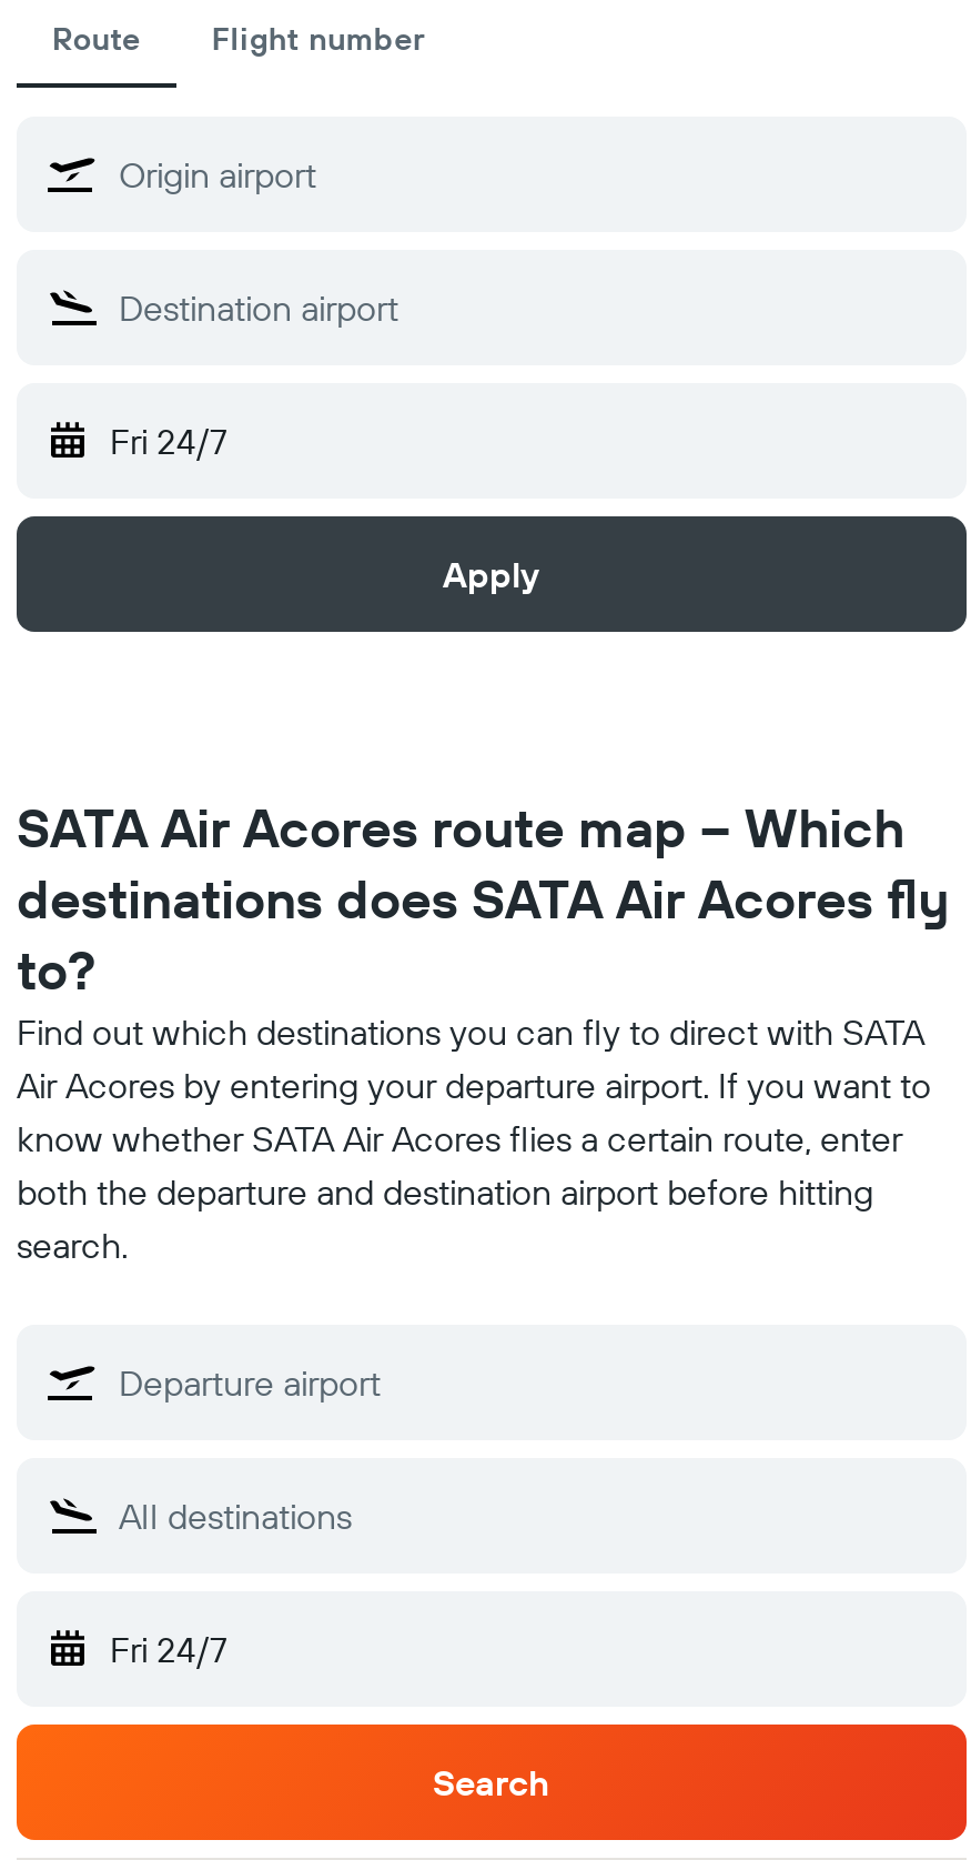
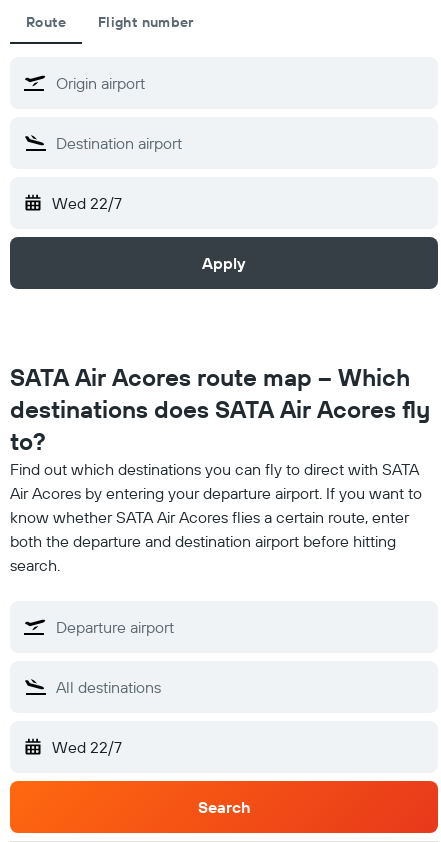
- Fri 24/7
+ Wed 22/7

- Fri 24/7
+ Wed 22/7
